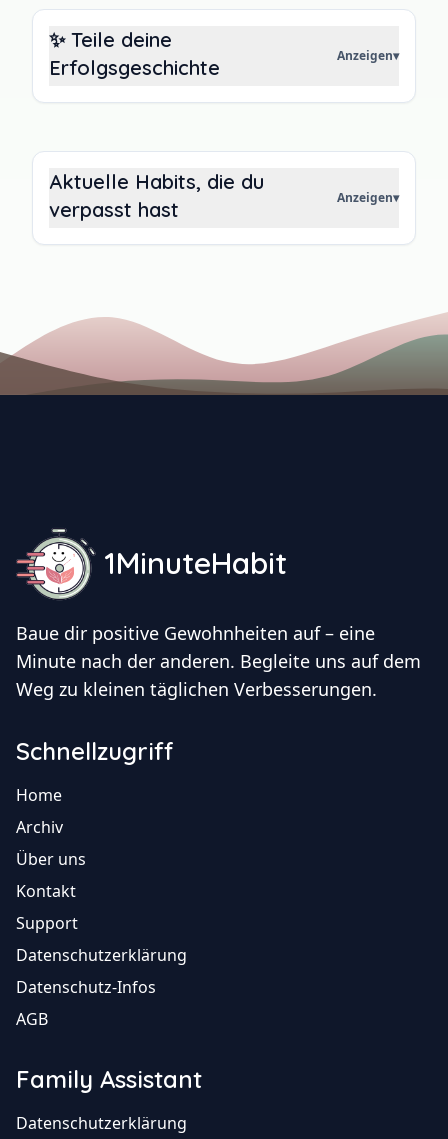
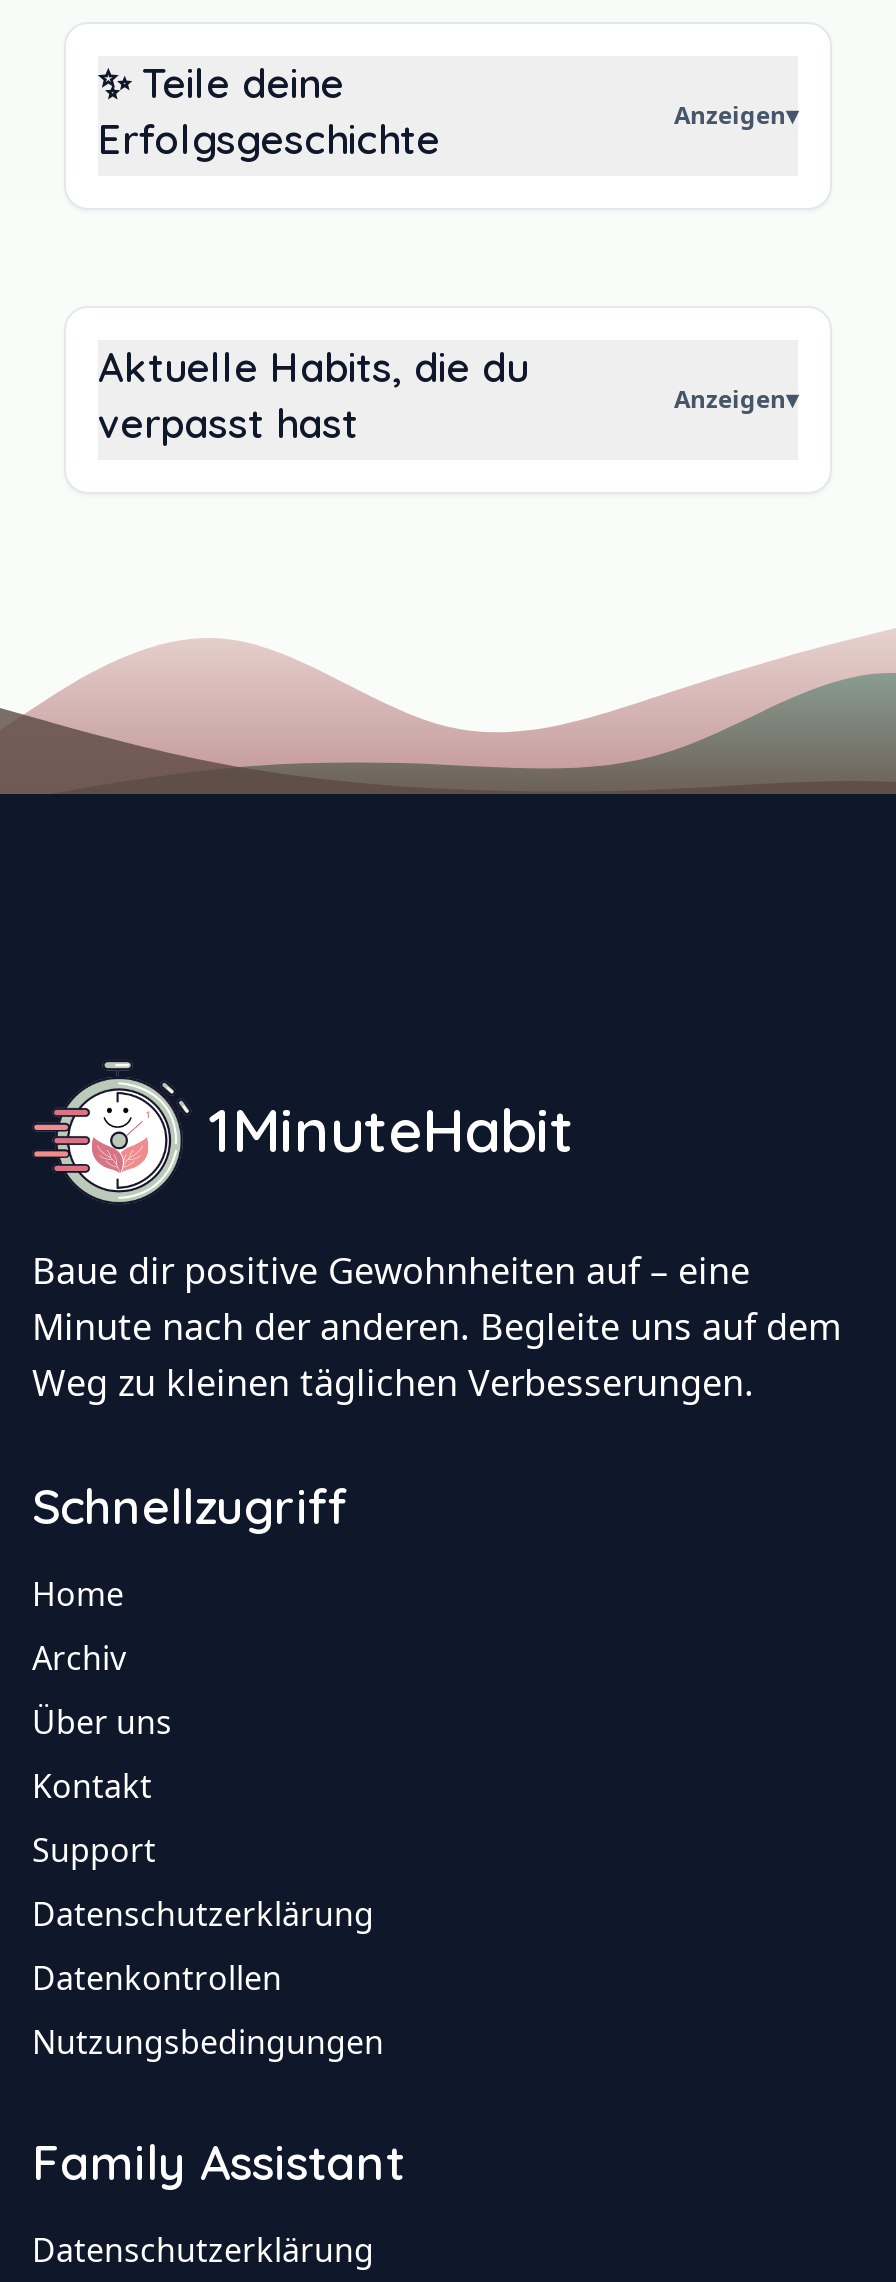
- Datenschutz-Infos
+ Datenkontrollen

- AGB
+ Nutzungsbedingungen
